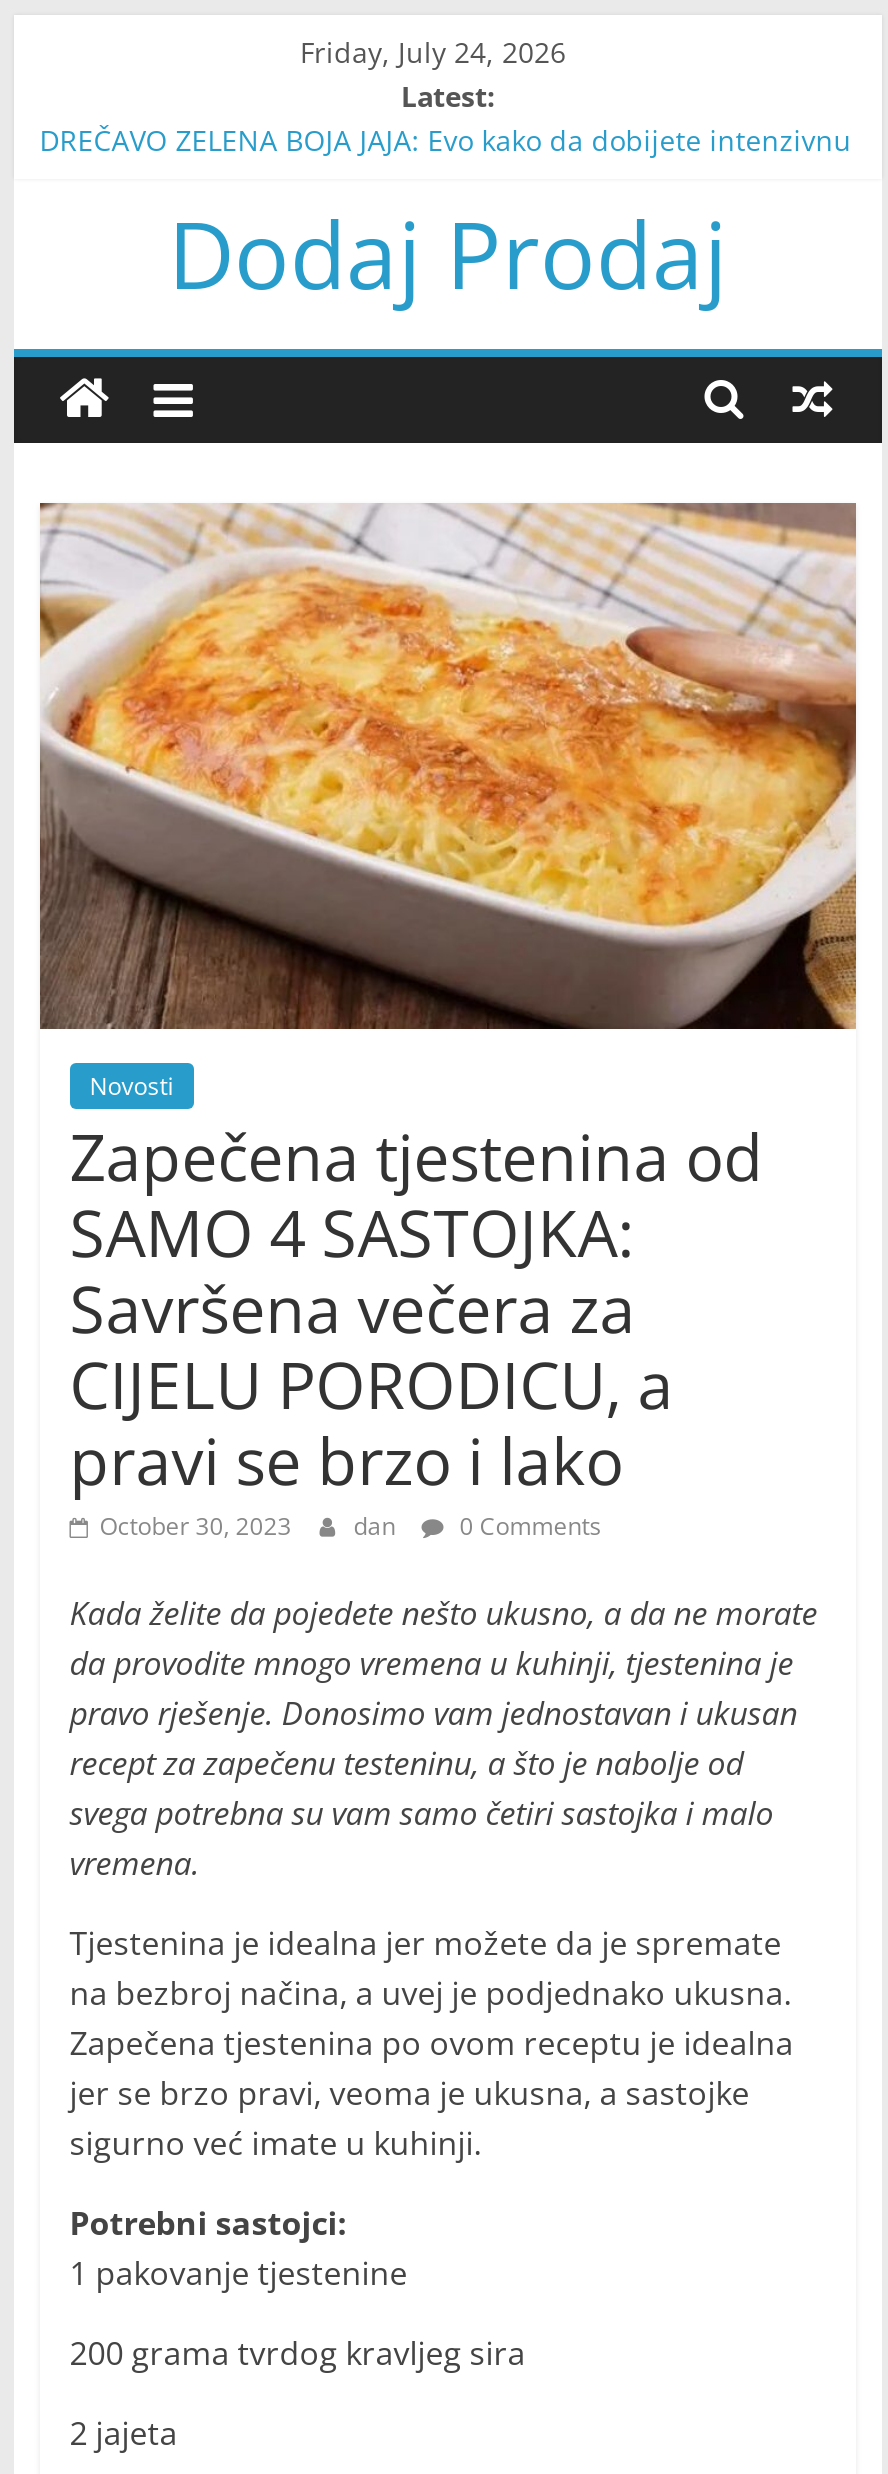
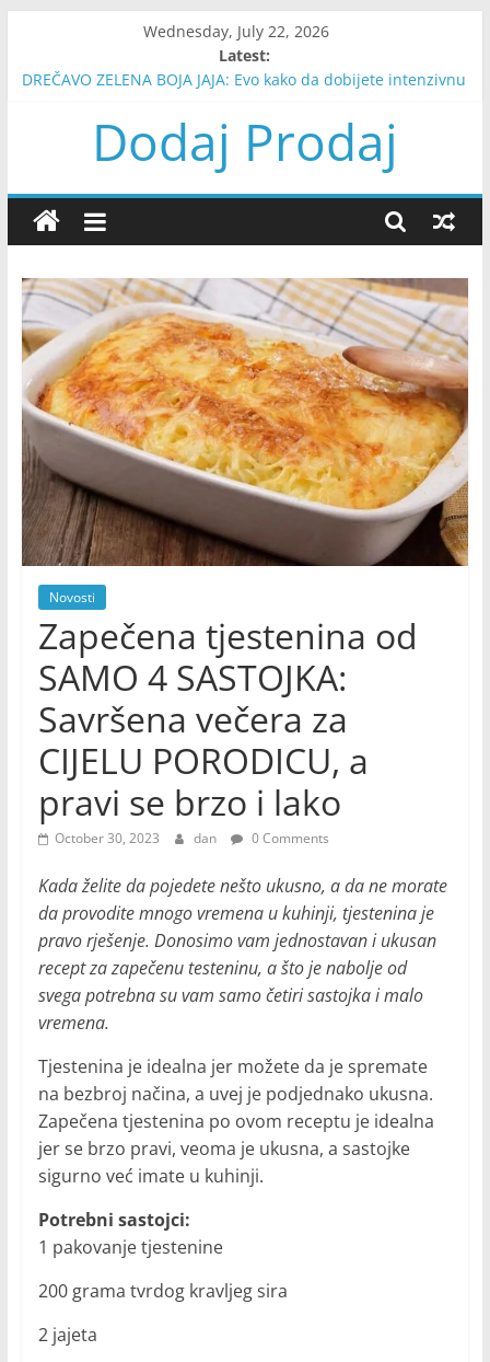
- Friday, July 24, 2026
+ Wednesday, July 22, 2026
